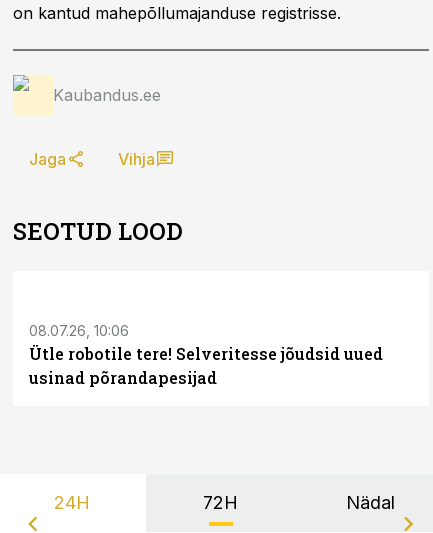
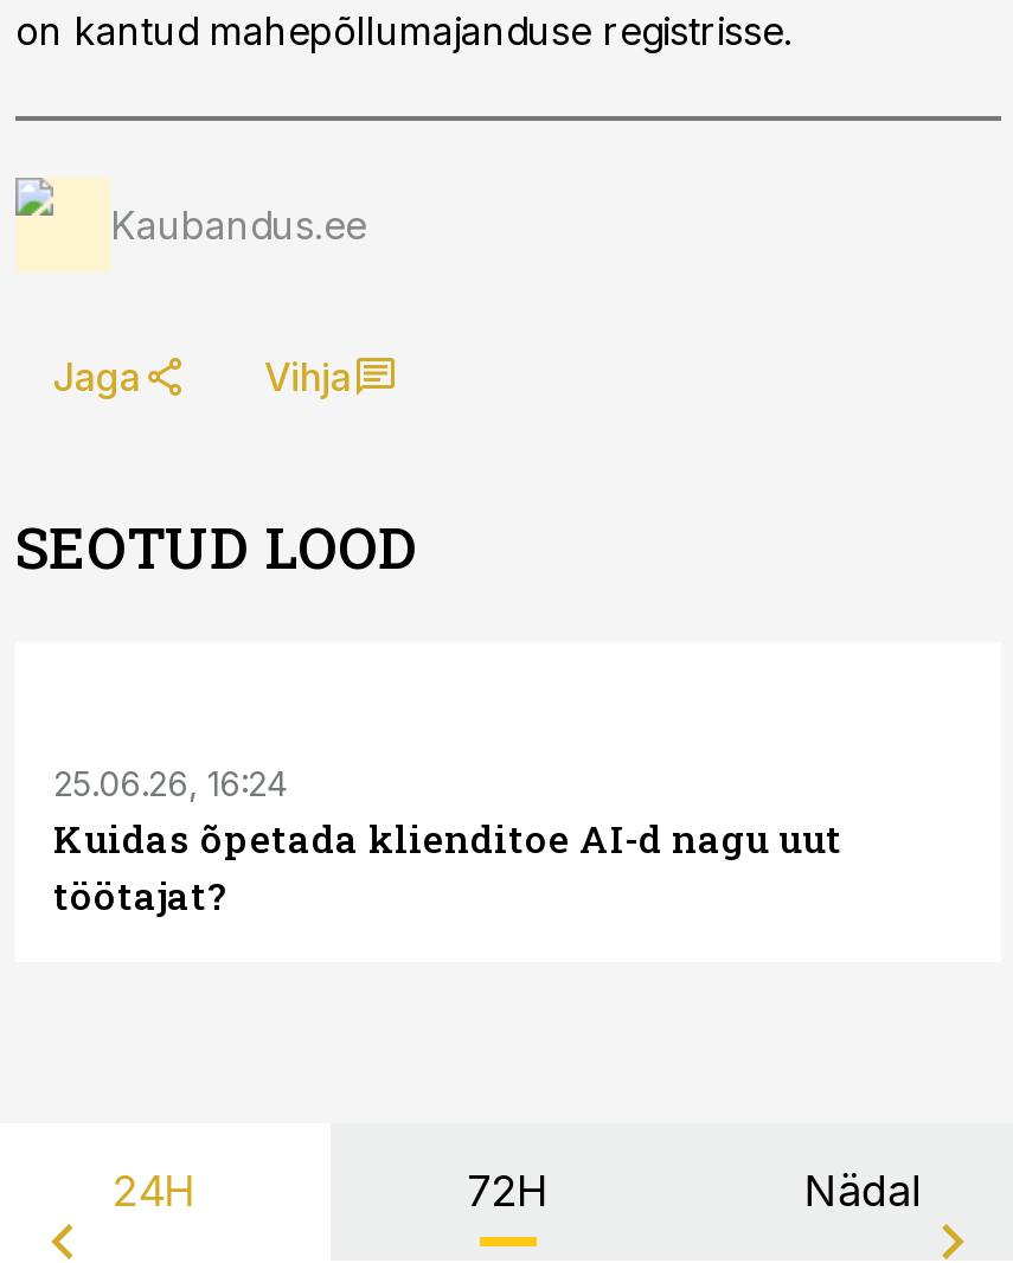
- 08.07.26, 10:06
- Ütle robotile tere! Selveritesse jõudsid uued
- usinad põrandapesijad
+ 25.06.26, 16:24
+ Kuidas õpetada klienditoe AI-d nagu uut
+ töötajat?
